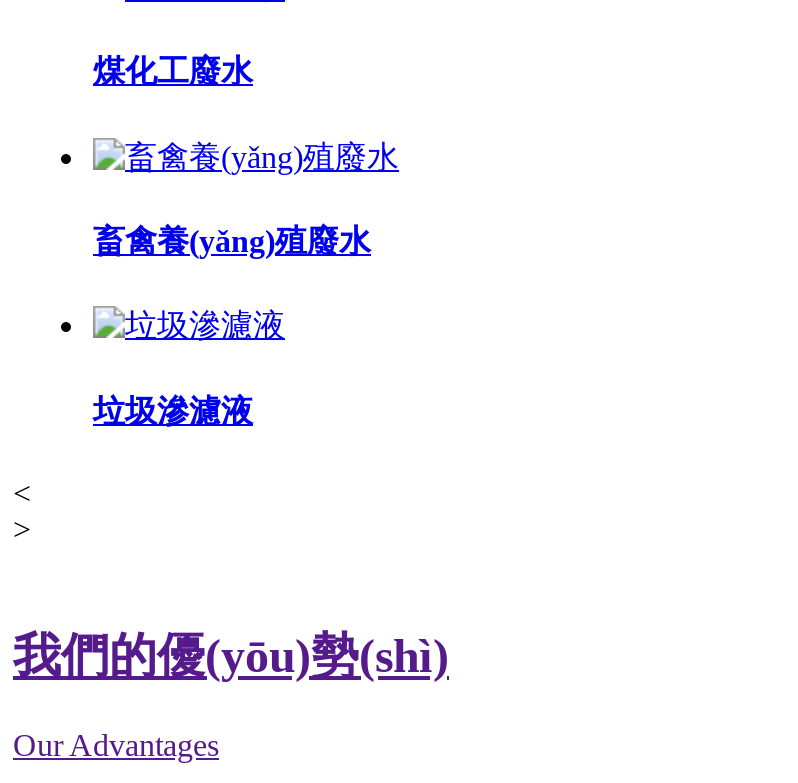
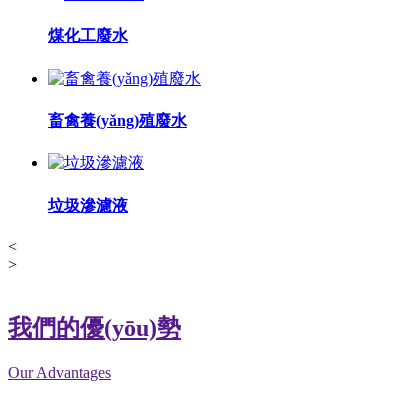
- 我們的優(yōu)勢(shì)
+ 我們的優(yōu)勢
